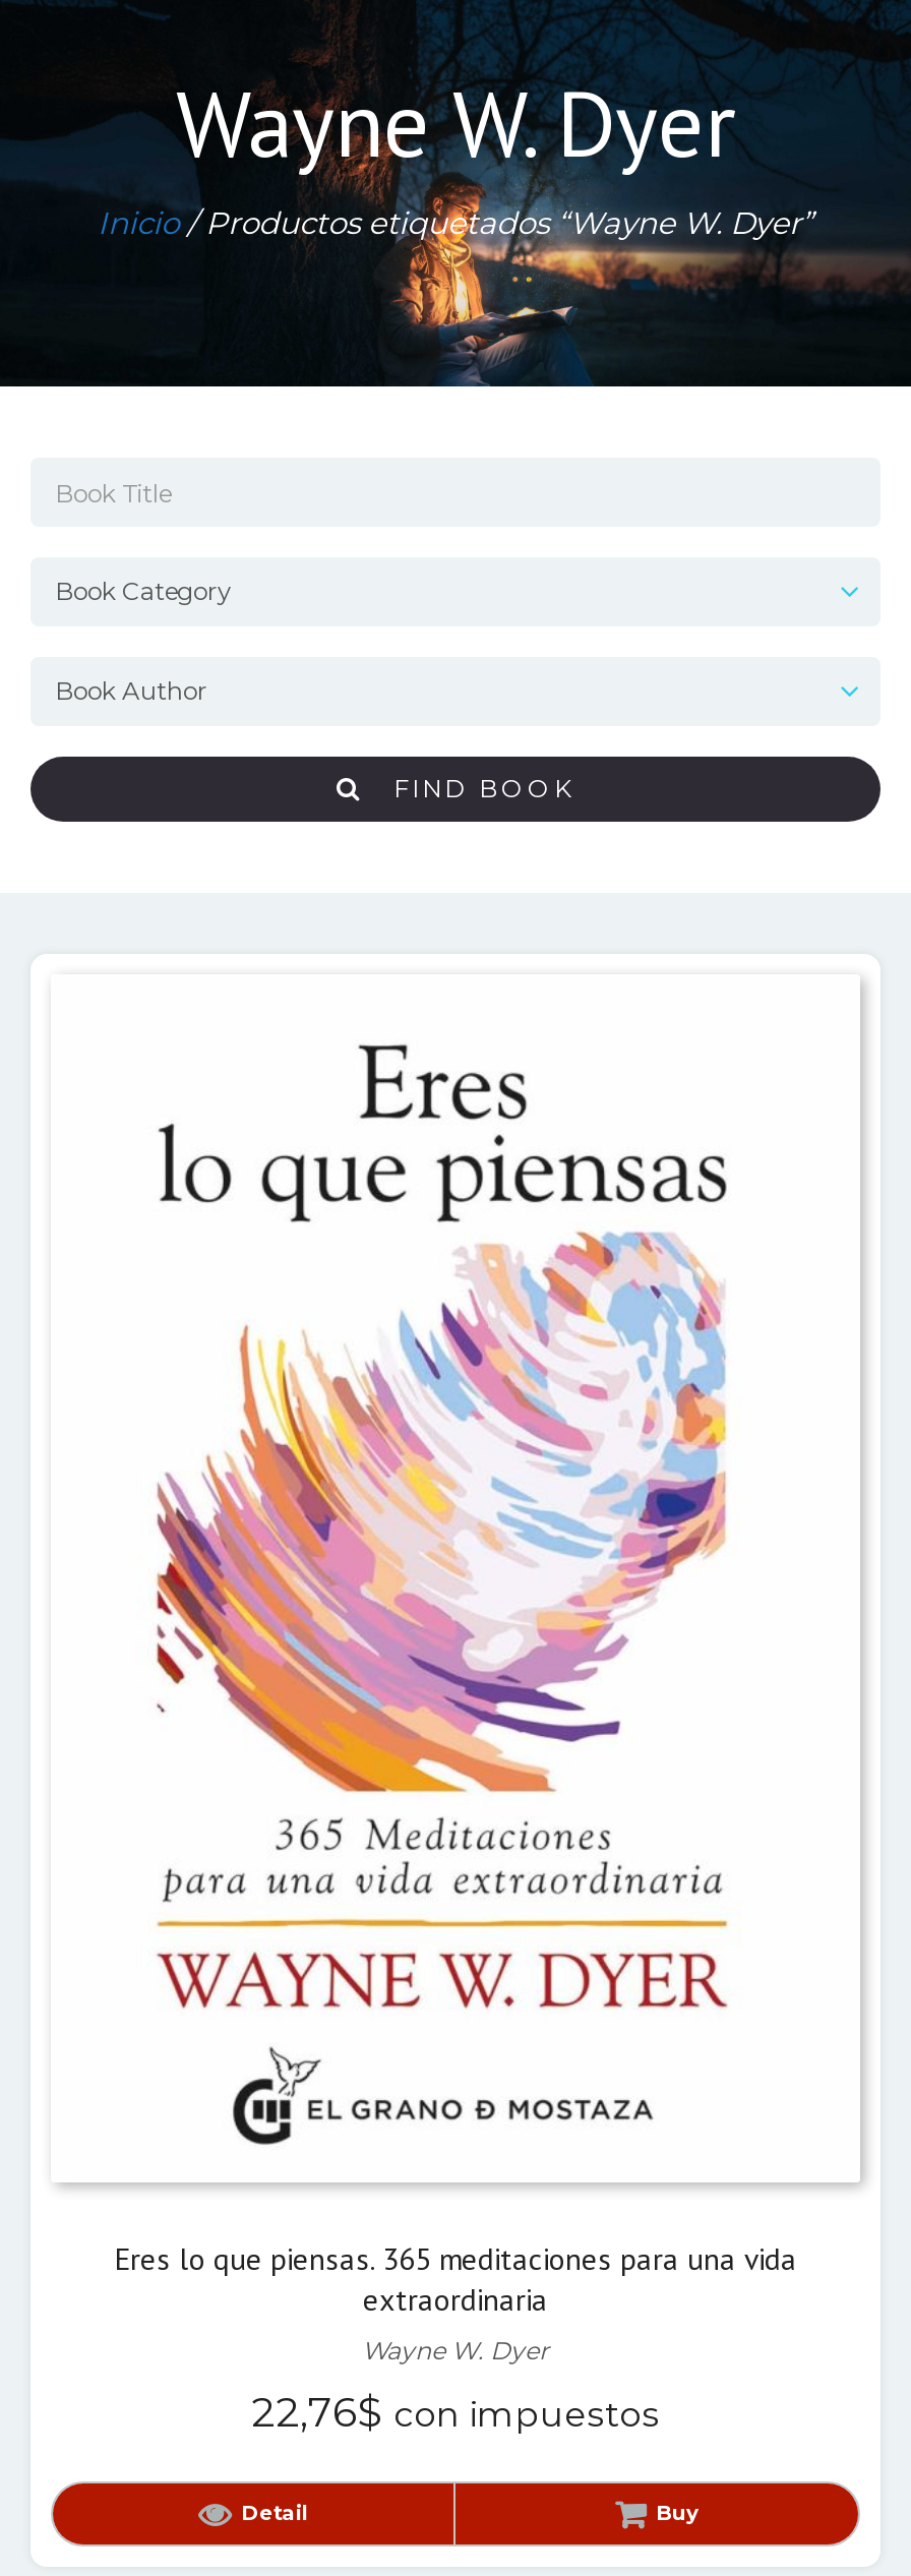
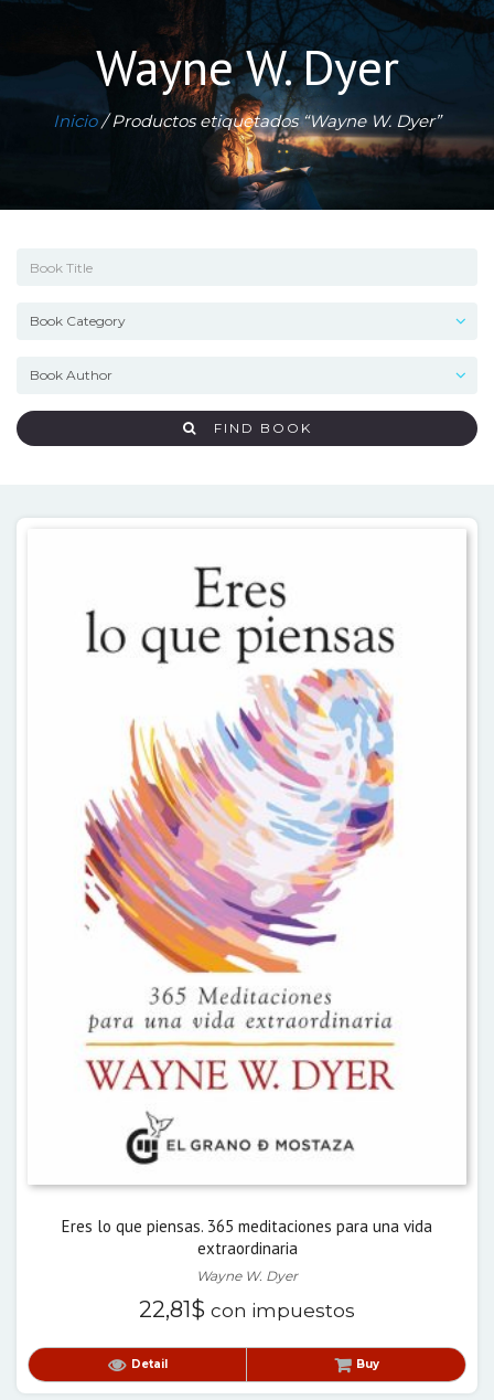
- 22,76$ con impuestos
+ 22,81$ con impuestos
